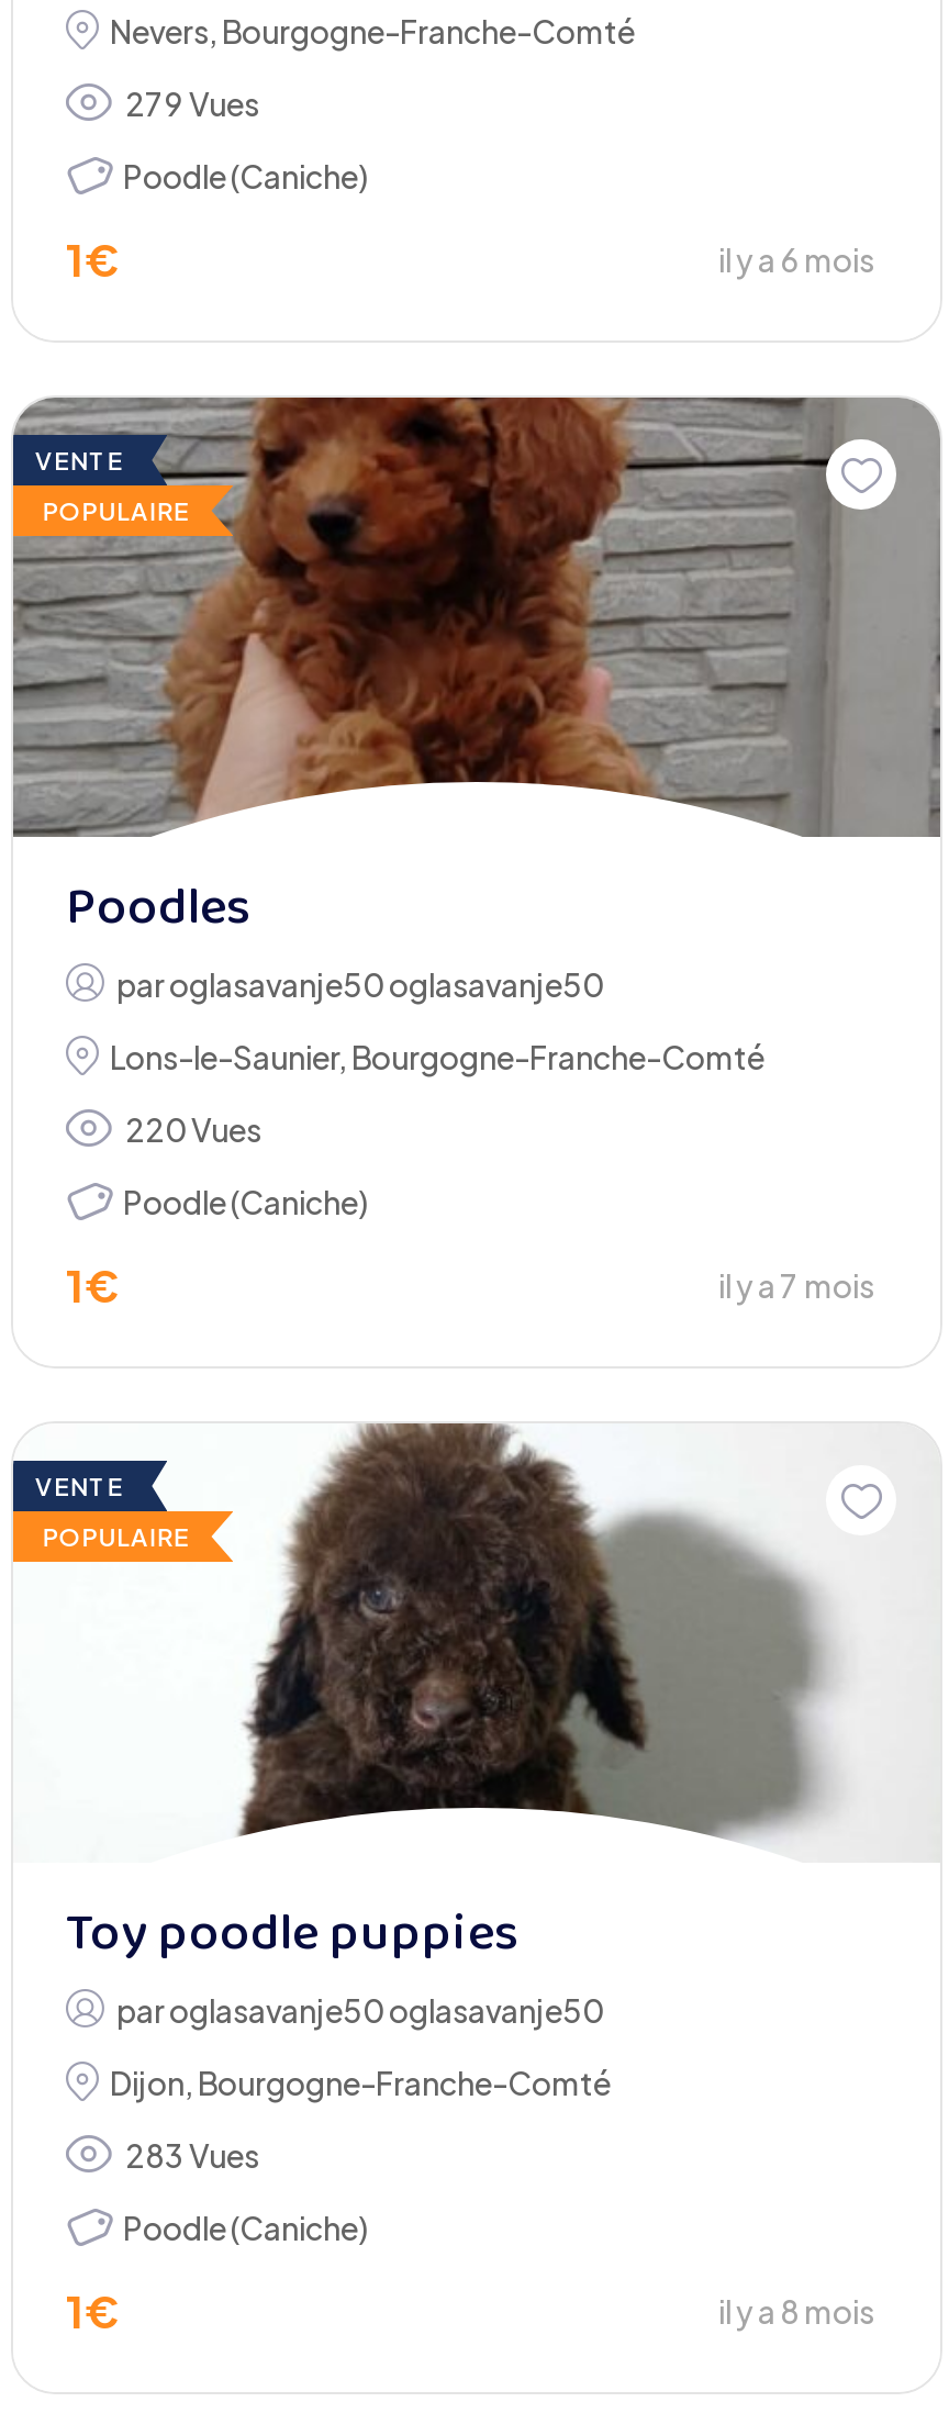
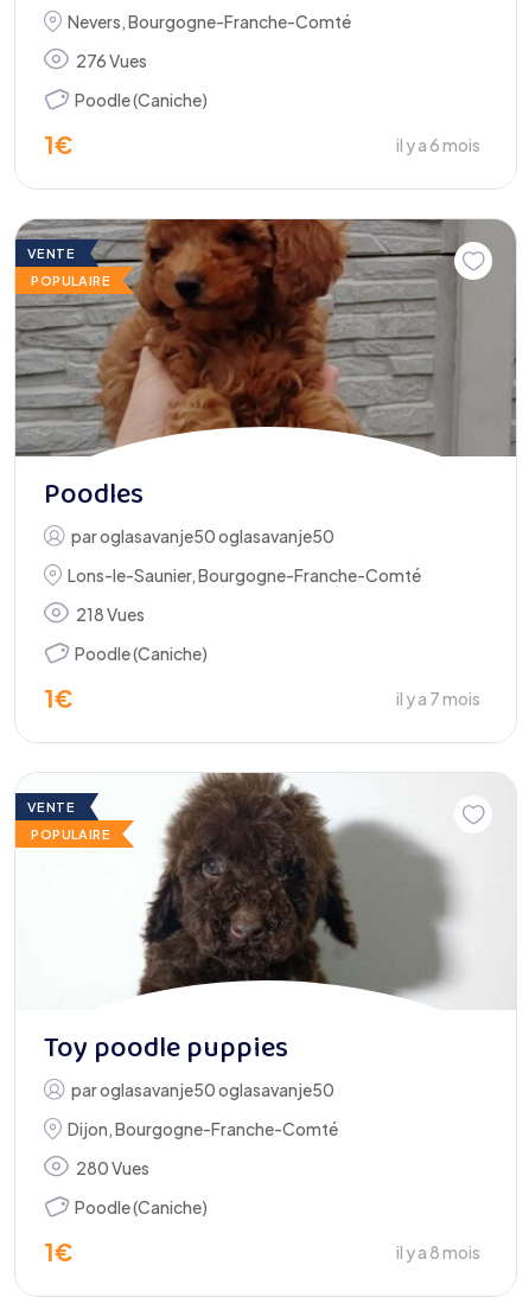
- 279 Vues
+ 276 Vues

- 220 Vues
+ 218 Vues

- 283 Vues
+ 280 Vues
